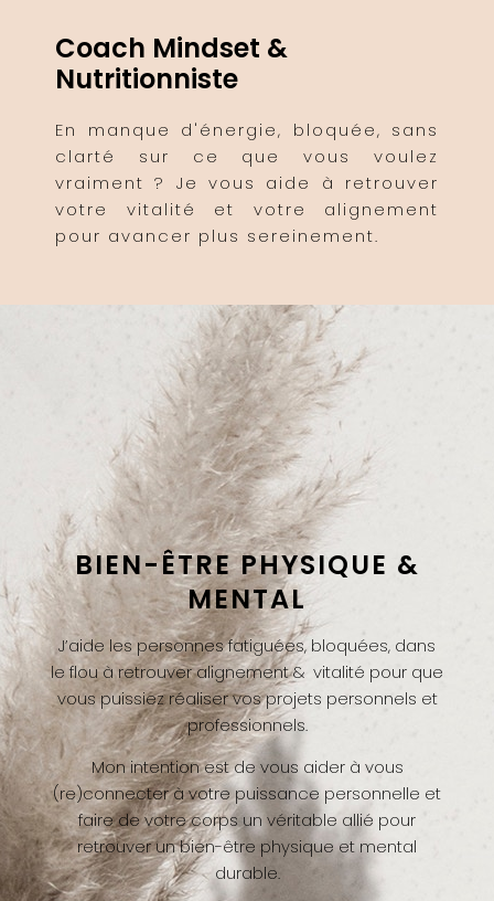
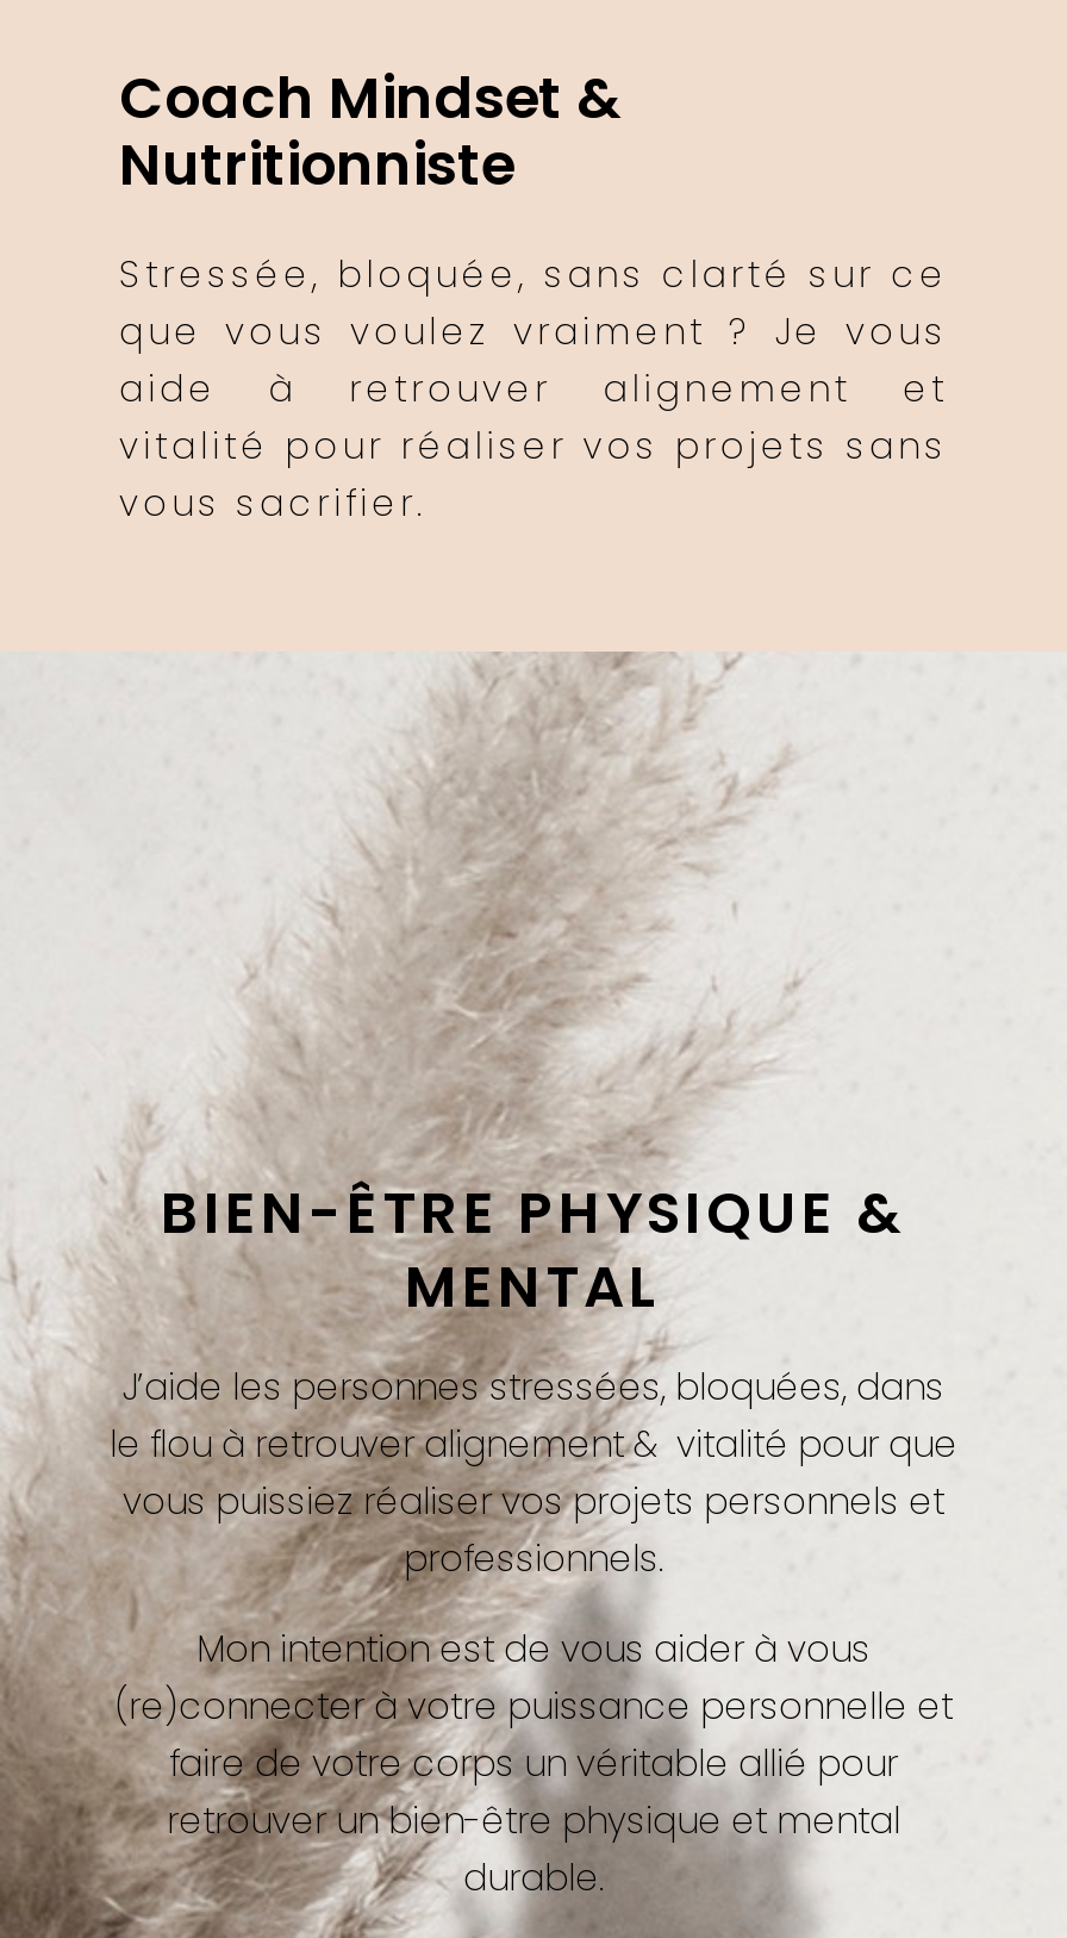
- En manque d'énergie, bloquée, sans
- clarté sur ce que vous voulez
- vraiment ? Je vous aide à retrouver
- votre vitalité et votre alignement
- pour avancer plus sereinement.
+ Stressée, bloquée, sans clarté sur ce
+ que vous voulez vraiment ? Je vous
+ aide à retrouver alignement et
+ vitalité pour réaliser vos projets sans
+ vous sacrifier.

- J’aide les personnes fatiguées, bloquées, dans
+ J’aide les personnes stressées, bloquées, dans
